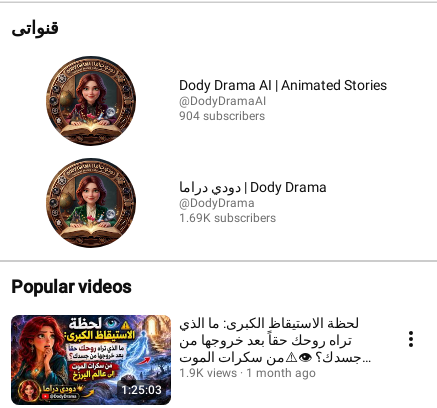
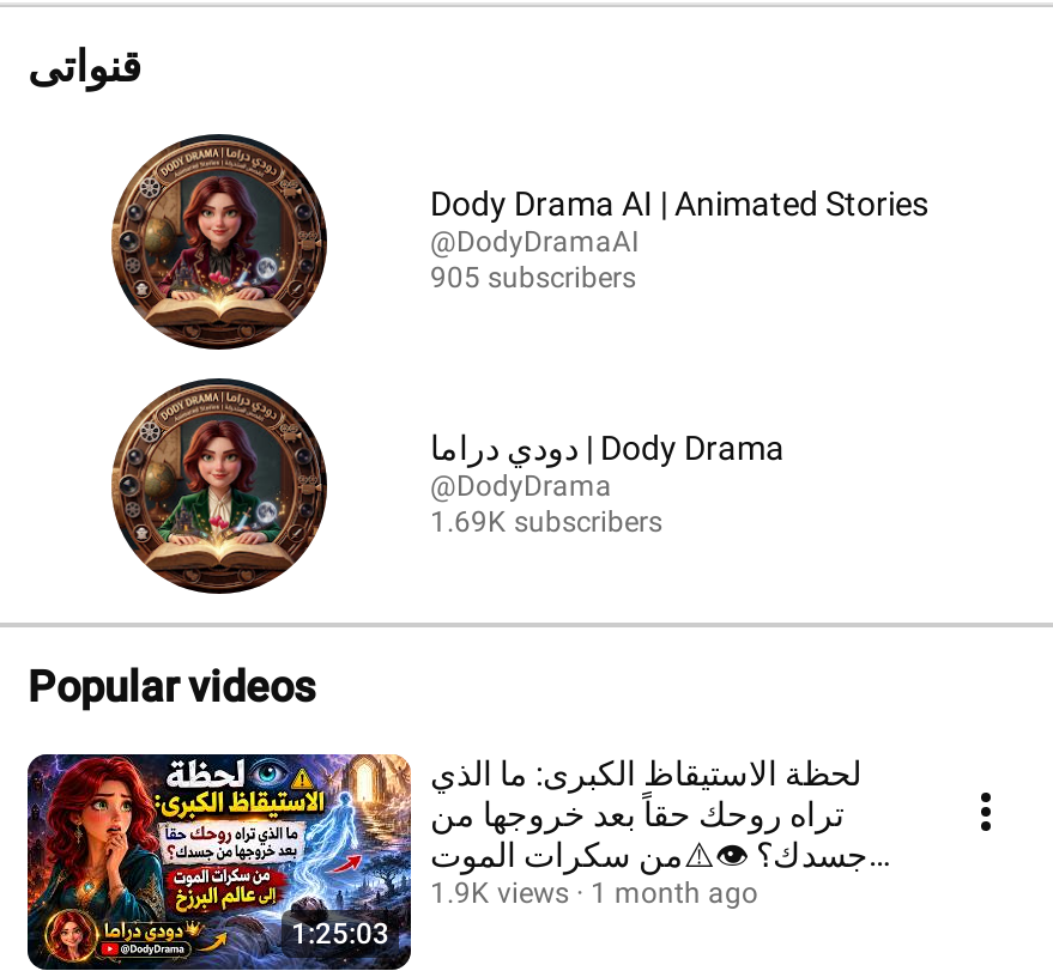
- 904 subscribers
+ 905 subscribers
